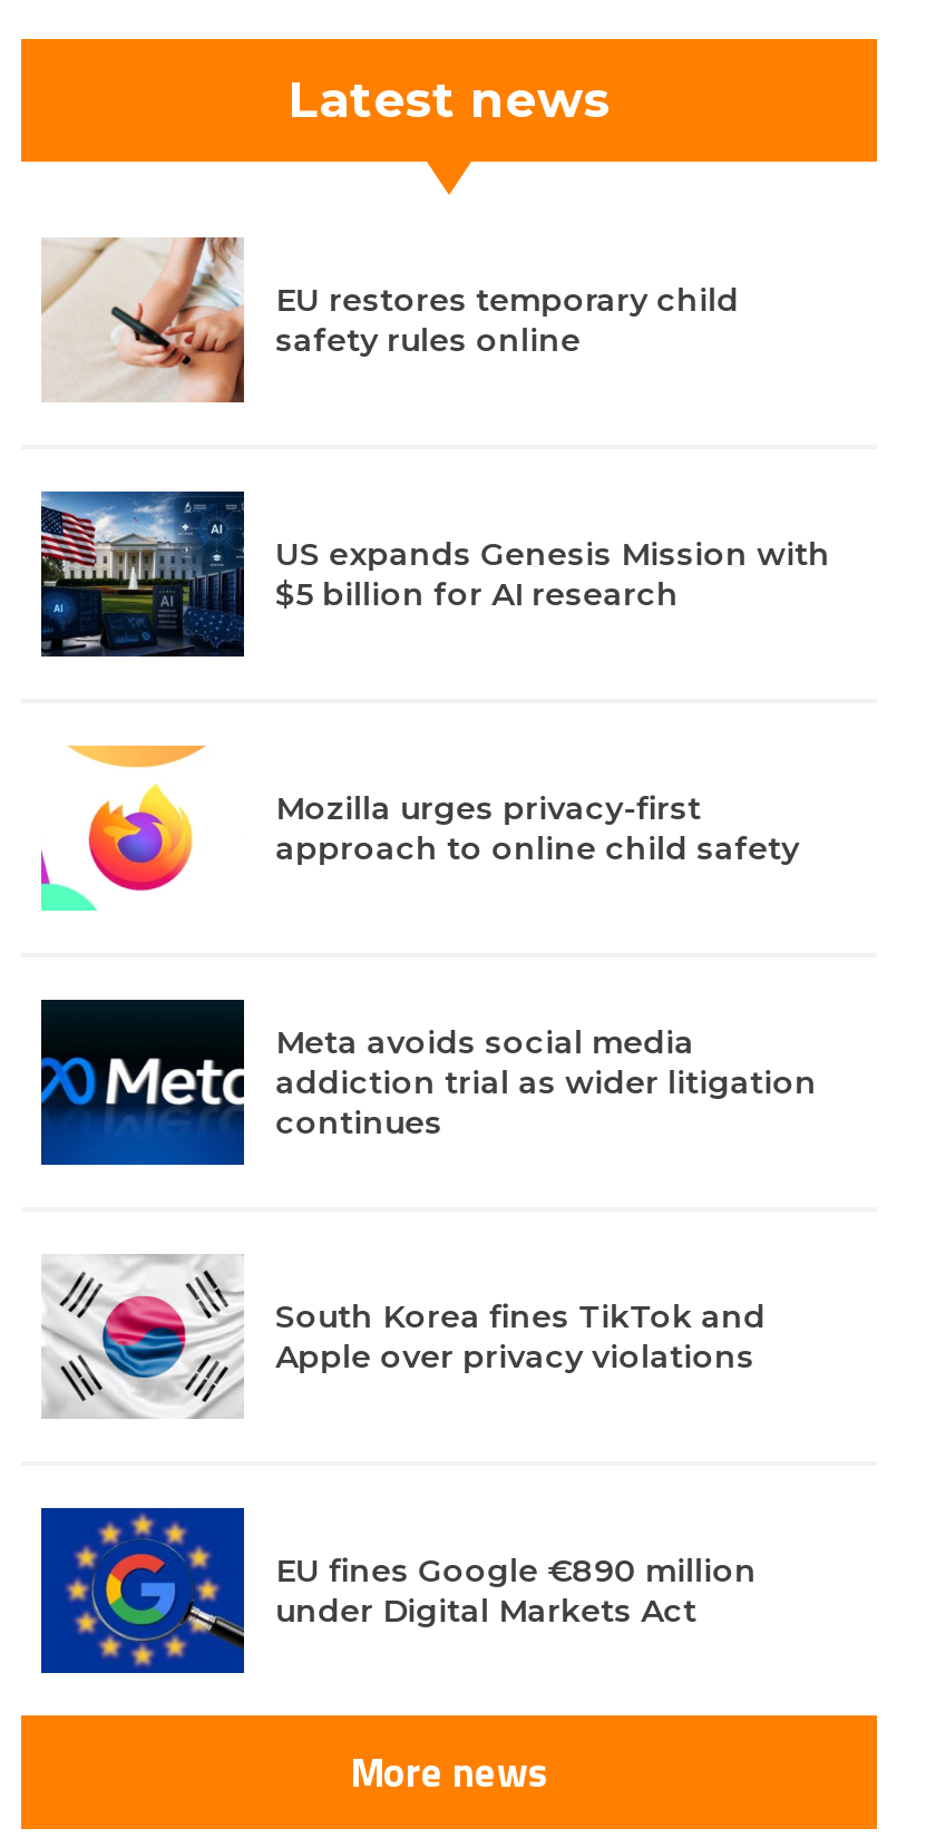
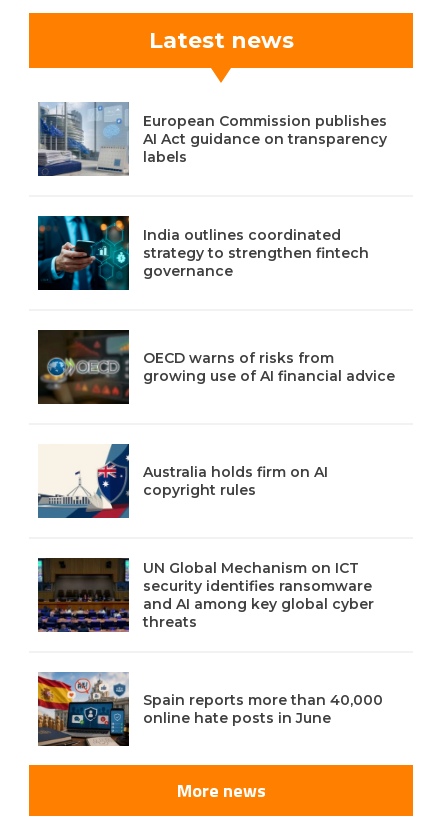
- [image]
- EU restores temporary child
- safety rules online
+ [image]
+ European Commission publishes
+ AI Act guidance on transparency
+ labels

- [image]
- US expands Genesis Mission with
- $5 billion for AI research
+ [image]
+ India outlines coordinated
+ strategy to strengthen fintech
+ governance

- [image]
- Mozilla urges privacy-first
- approach to online child safety
+ [image]
+ OECD warns of risks from
+ growing use of AI financial advice

- [image]
- Meta avoids social media
- addiction trial as wider litigation
- continues
+ [image]
+ Australia holds firm on AI
+ copyright rules

- [image]
- South Korea fines TikTok and
- Apple over privacy violations
+ [image]
+ UN Global Mechanism on ICT
+ security identifies ransomware
+ and AI among key global cyber
+ threats

- [image]
- EU fines Google €890 million
- under Digital Markets Act
+ [image]
+ Spain reports more than 40,000
+ online hate posts in June
